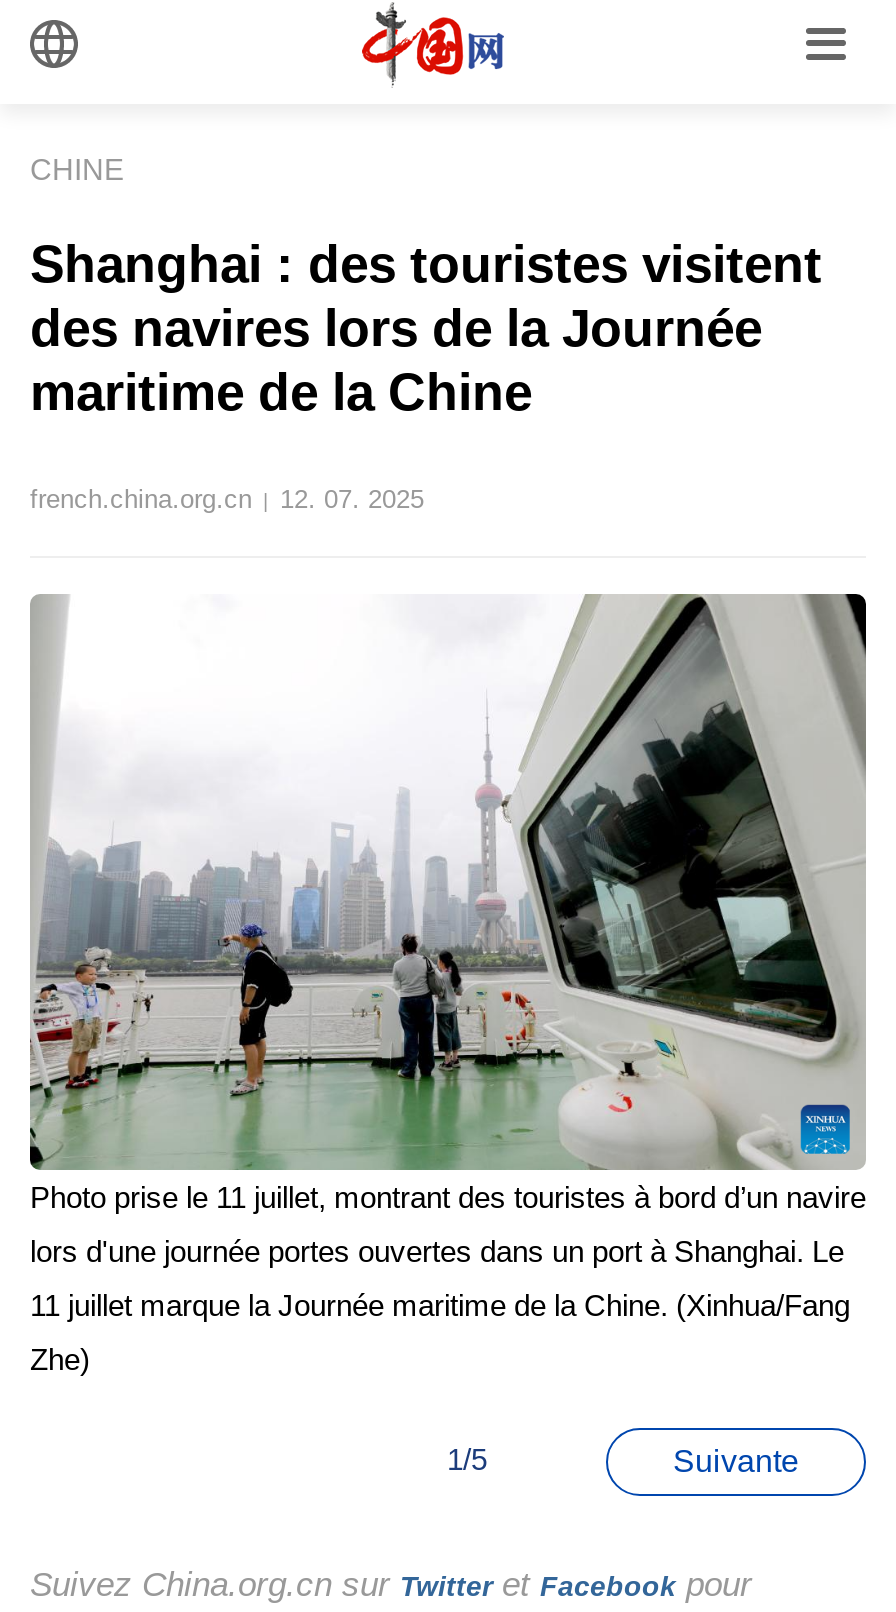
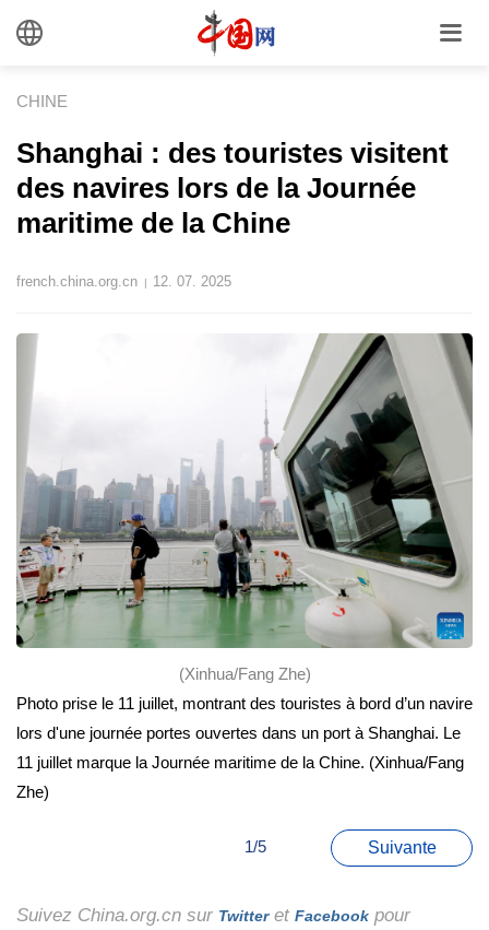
+ (Xinhua/Fang Zhe)
